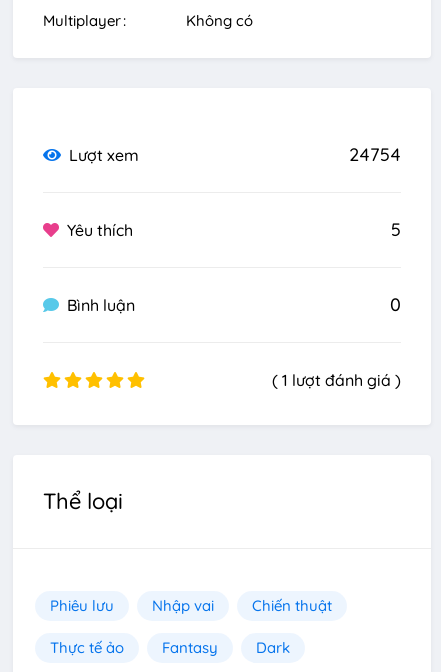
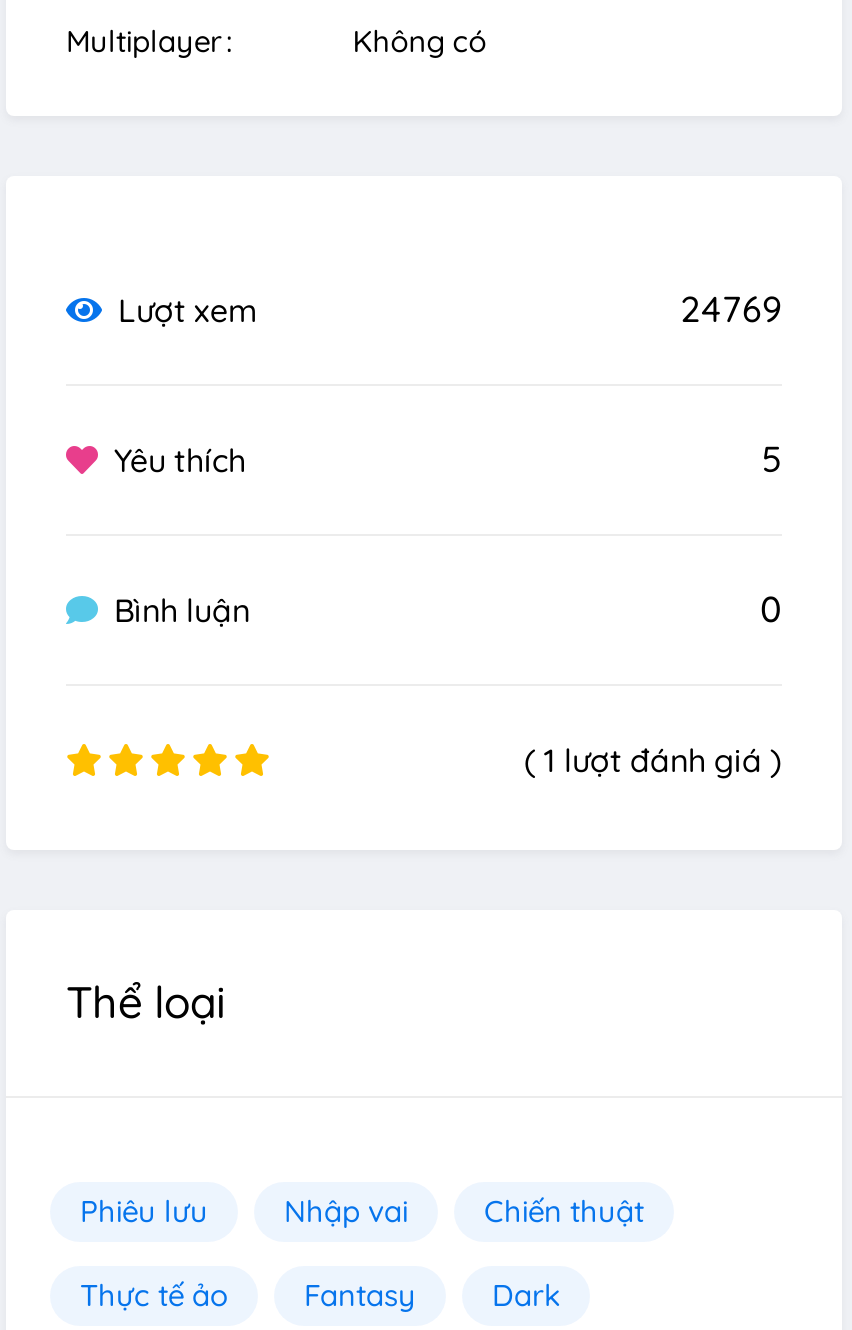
- 24754
+ 24769
